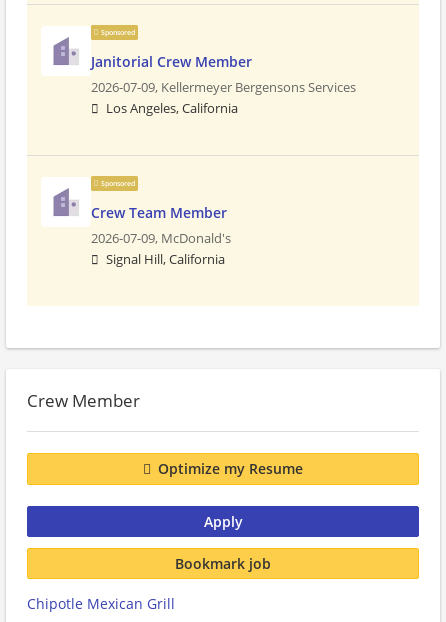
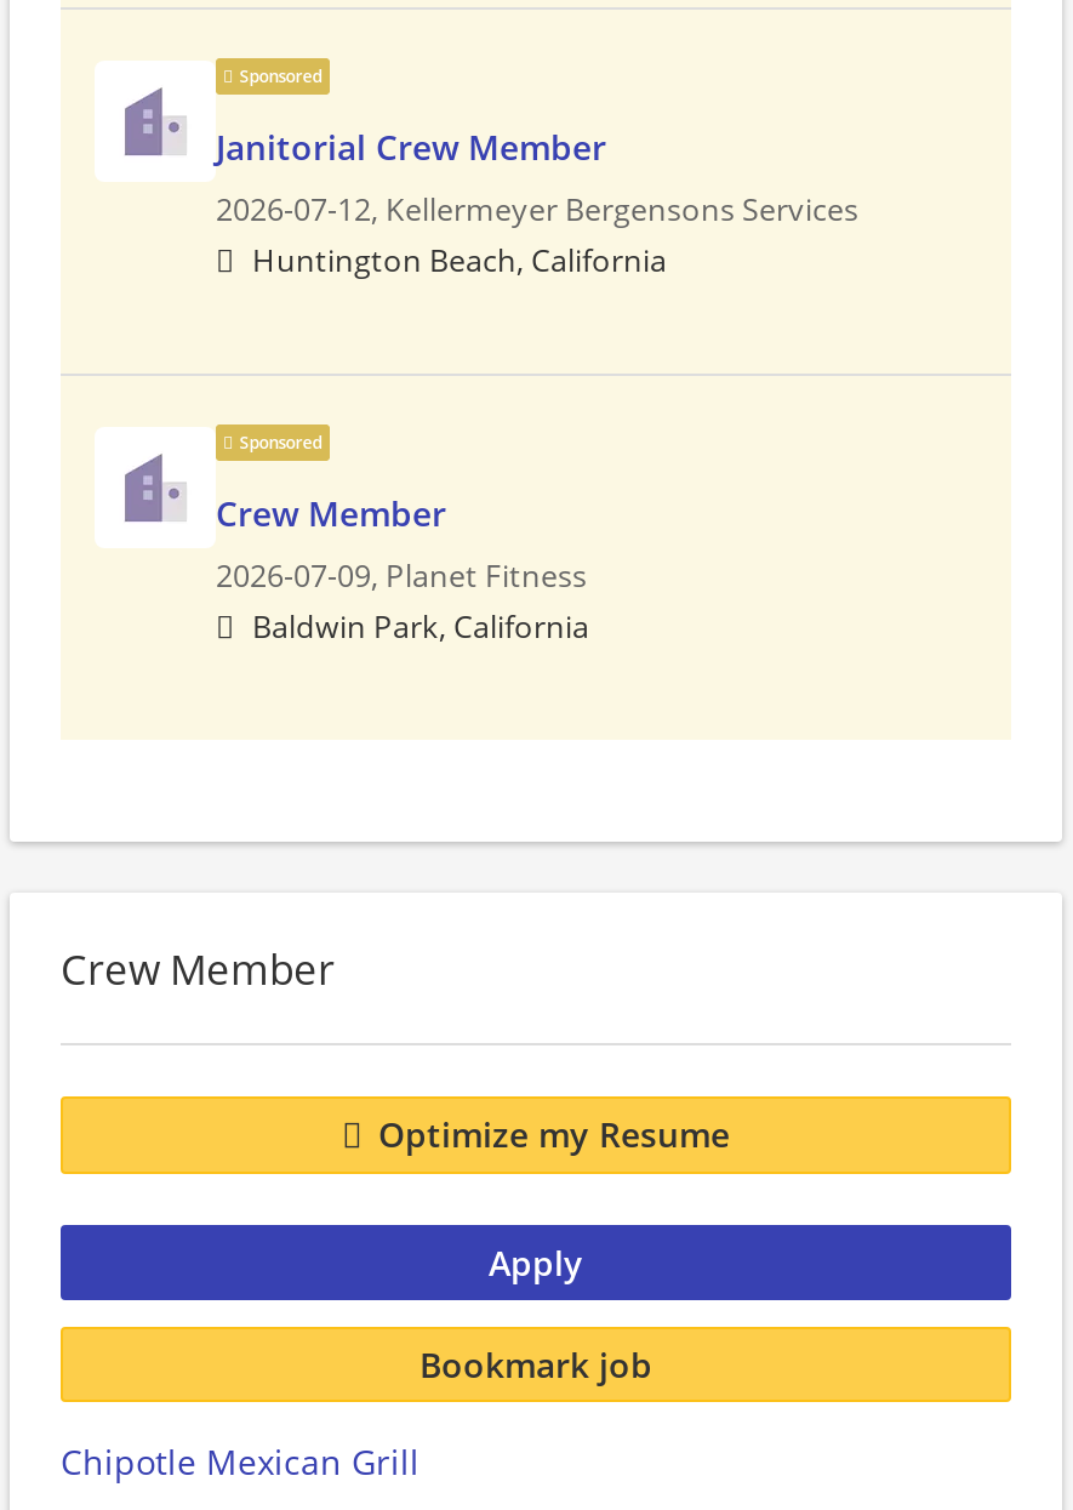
- 2026-07-09, Kellermeyer Bergensons Services
+ 2026-07-12, Kellermeyer Bergensons Services

- Los Angeles, California
+ Huntington Beach, California

- Crew Team Member
- 2026-07-09, McDonald's
- Signal Hill, California
+ Crew Member
+ 2026-07-09, Planet Fitness
+ Baldwin Park, California
